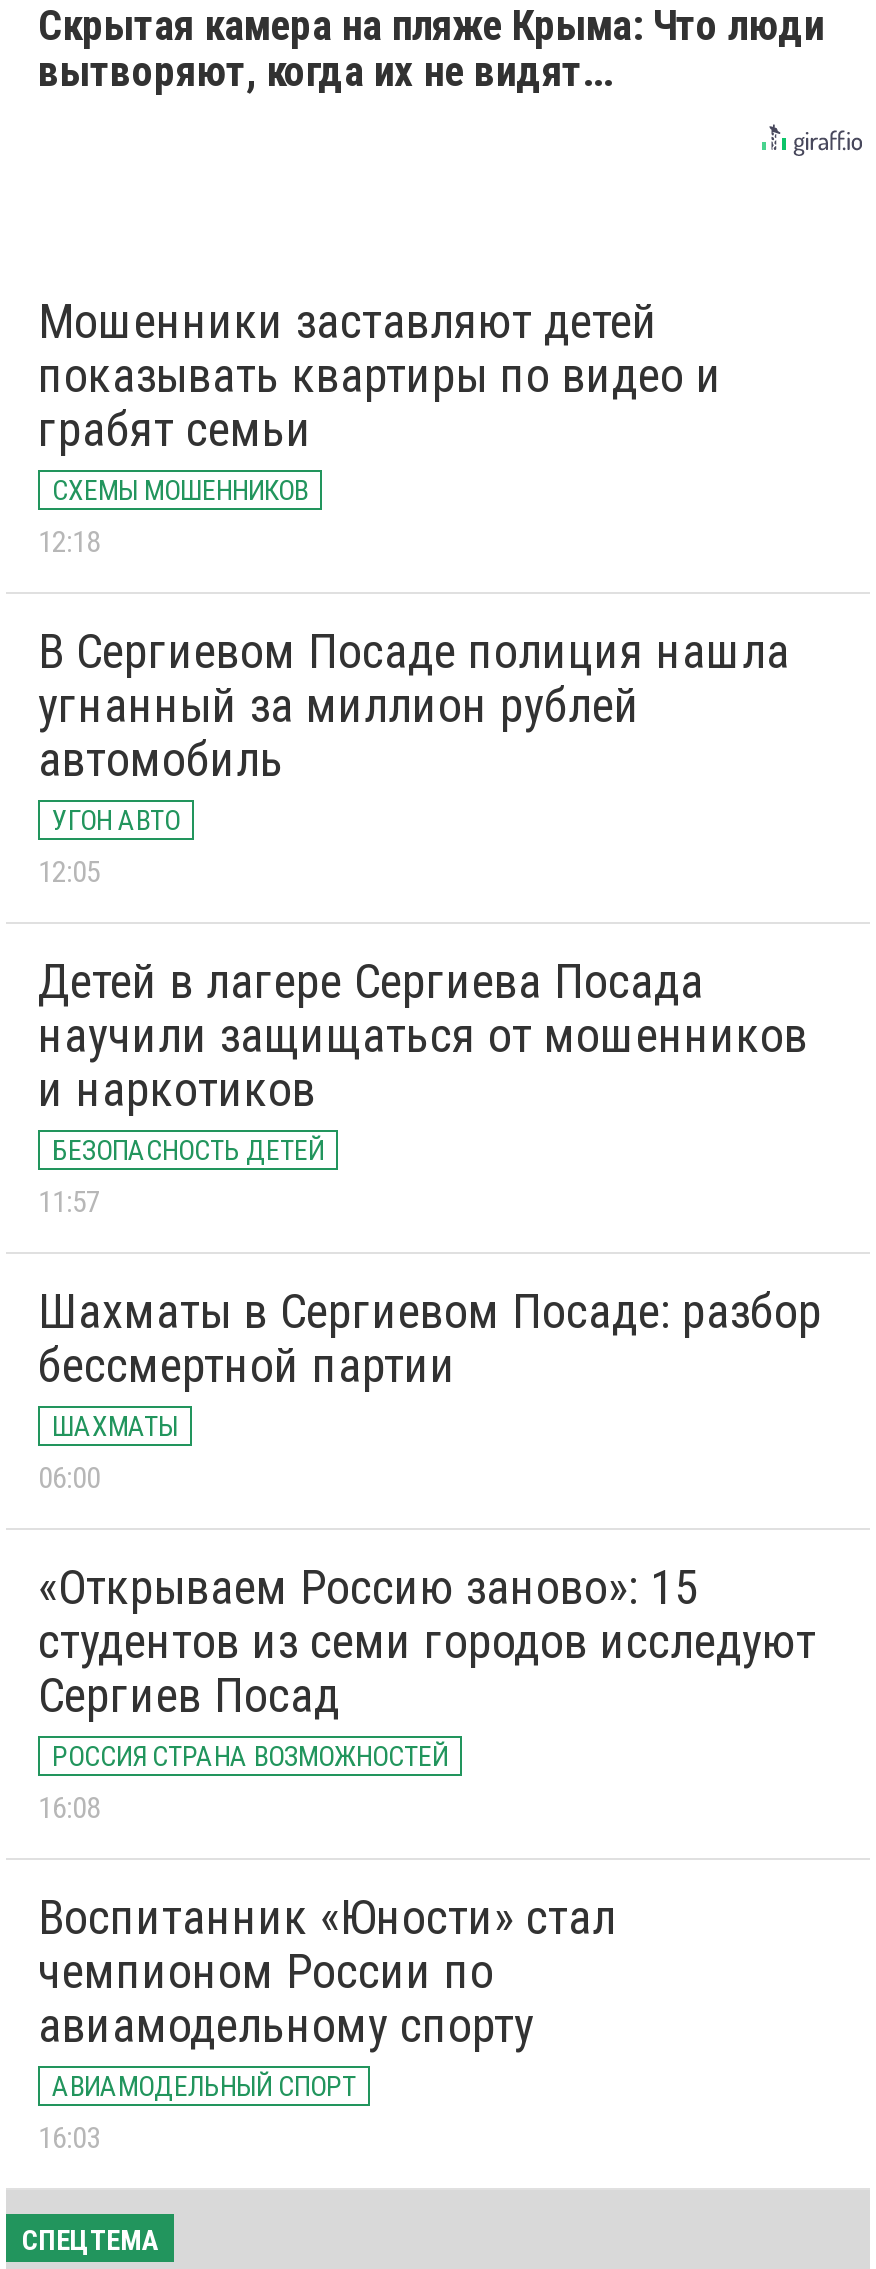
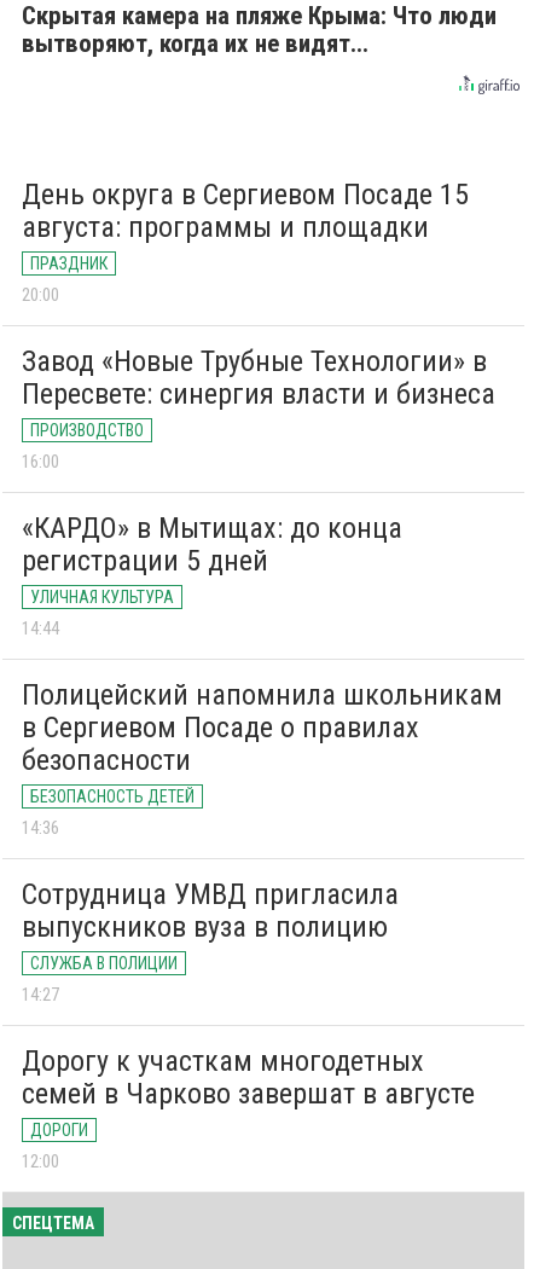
- Мошенники заставляют детей
- показывать квартиры по видео и
- грабят семьи
- СХЕМЫ МОШЕННИКОВ
- 12:18
- В Сергиевом Посаде полиция нашла
- угнанный за миллион рублей
- автомобиль
- УГОН АВТО
- 12:05
- Детей в лагере Сергиева Посада
- научили защищаться от мошенников
- и наркотиков
+ День округа в Сергиевом Посаде 15
+ августа: программы и площадки
+ ПРАЗДНИК
+ 20:00
+ Завод «Новые Трубные Технологии» в
+ Пересвете: синергия власти и бизнеса
+ ПРОИЗВОДСТВО
+ 16:00
+ «КАРДО» в Мытищах: до конца
+ регистрации 5 дней
+ УЛИЧНАЯ КУЛЬТУРА
+ 14:44
+ Полицейский напомнила школьникам
+ в Сергиевом Посаде о правилах
+ безопасности

moved down: БЕЗОПАСНОСТЬ ДЕТЕЙ

- 11:57
- Шахматы в Сергиевом Посаде: разбор
- бессмертной партии
- ШАХМАТЫ
- 06:00
- «Открываем Россию заново»: 15
- студентов из семи городов исследуют
- Сергиев Посад
- РОССИЯ СТРАНА ВОЗМОЖНОСТЕЙ
- 16:08
- Воспитанник «Юности» стал
- чемпионом России по
- авиамодельному спорту
- АВИАМОДЕЛЬНЫЙ СПОРТ
- 16:03
+ 14:36
+ Сотрудница УМВД пригласила
+ выпускников вуза в полицию
+ СЛУЖБА В ПОЛИЦИИ
+ 14:27
+ Дорогу к участкам многодетных
+ семей в Чарково завершат в августе
+ ДОРОГИ
+ 12:00
